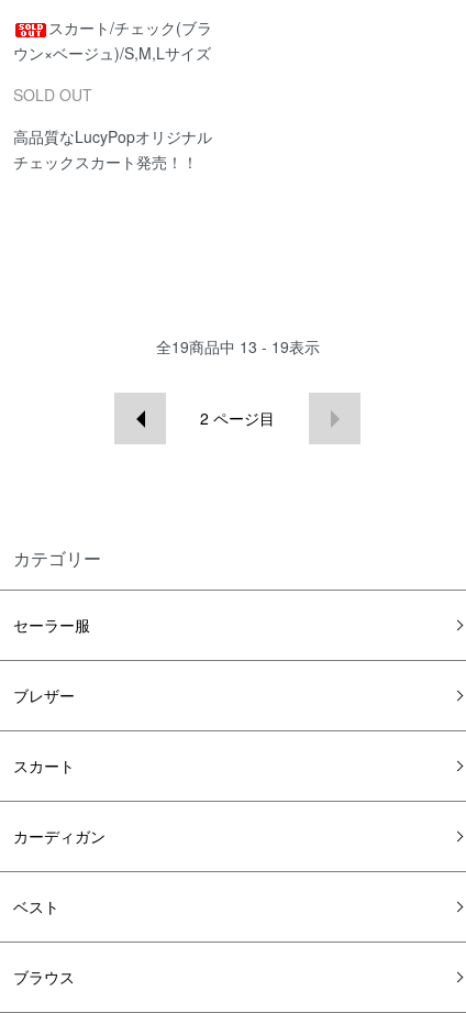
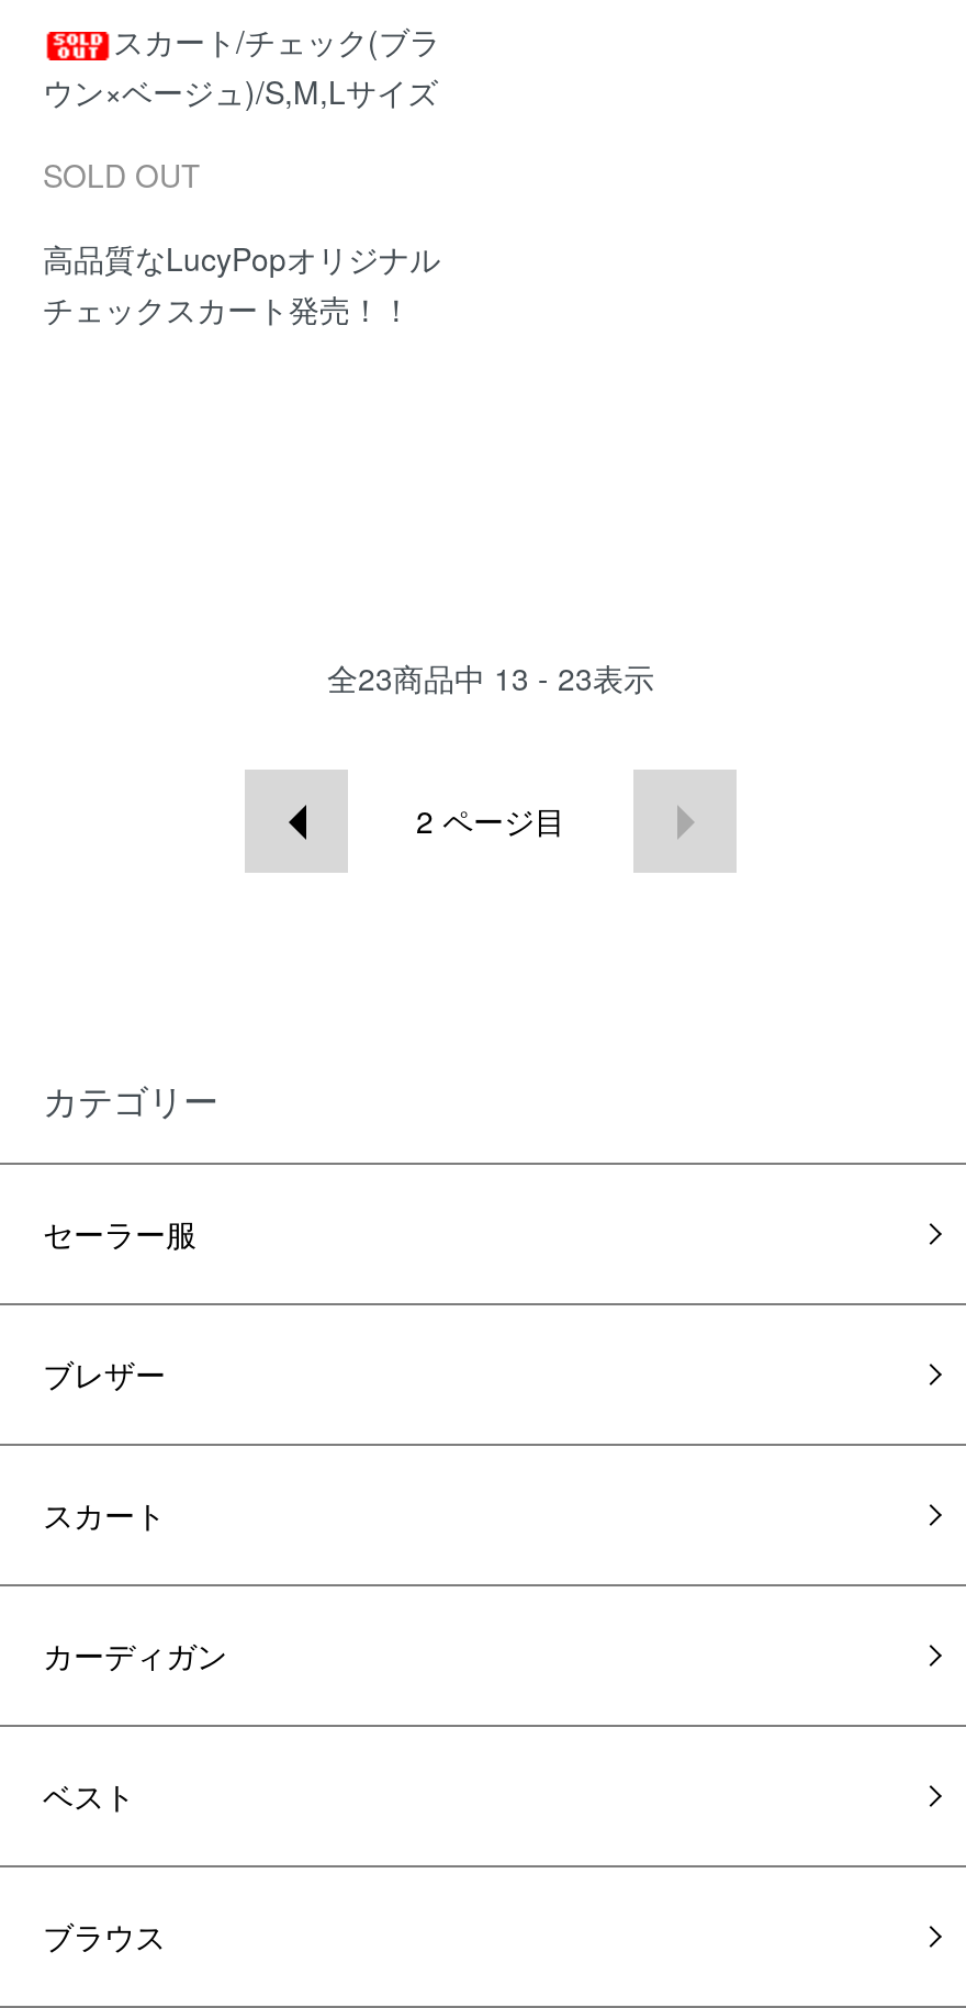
- 全19商品中13 - 19表示
+ 全23商品中13 - 23表示
